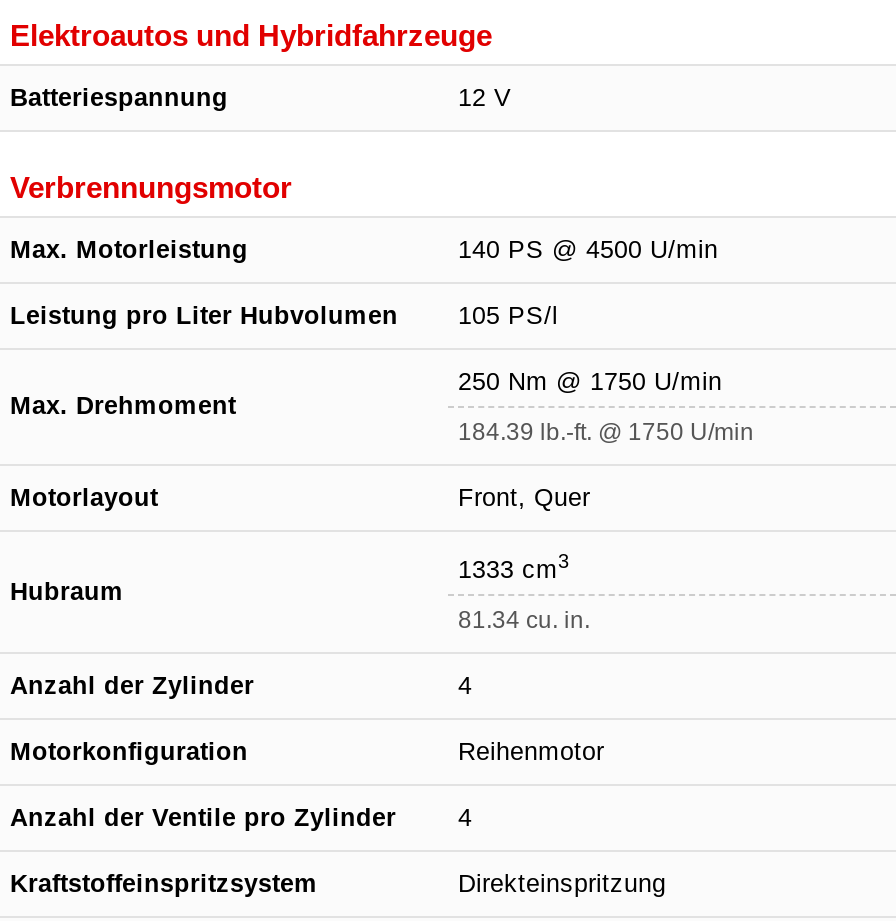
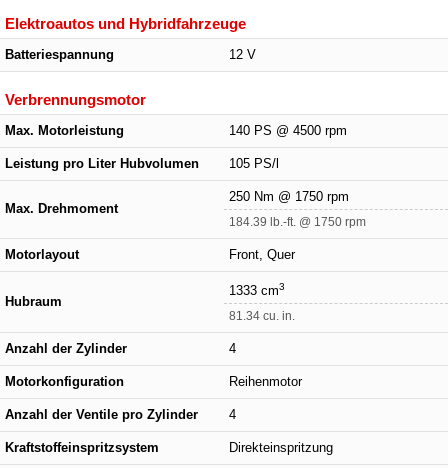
- 140 PS @ 4500 U/min
+ 140 PS @ 4500 rpm

- 250 Nm @ 1750 U/min
+ 250 Nm @ 1750 rpm

- 184.39 lb.-ft. @ 1750 U/min
+ 184.39 lb.-ft. @ 1750 rpm
